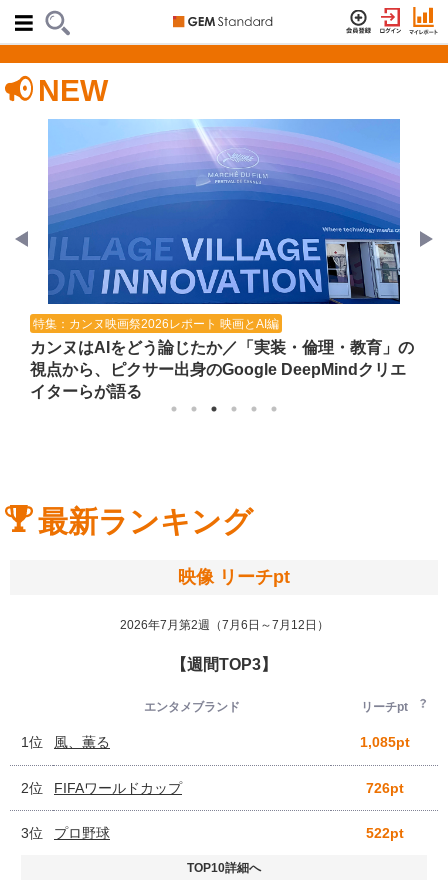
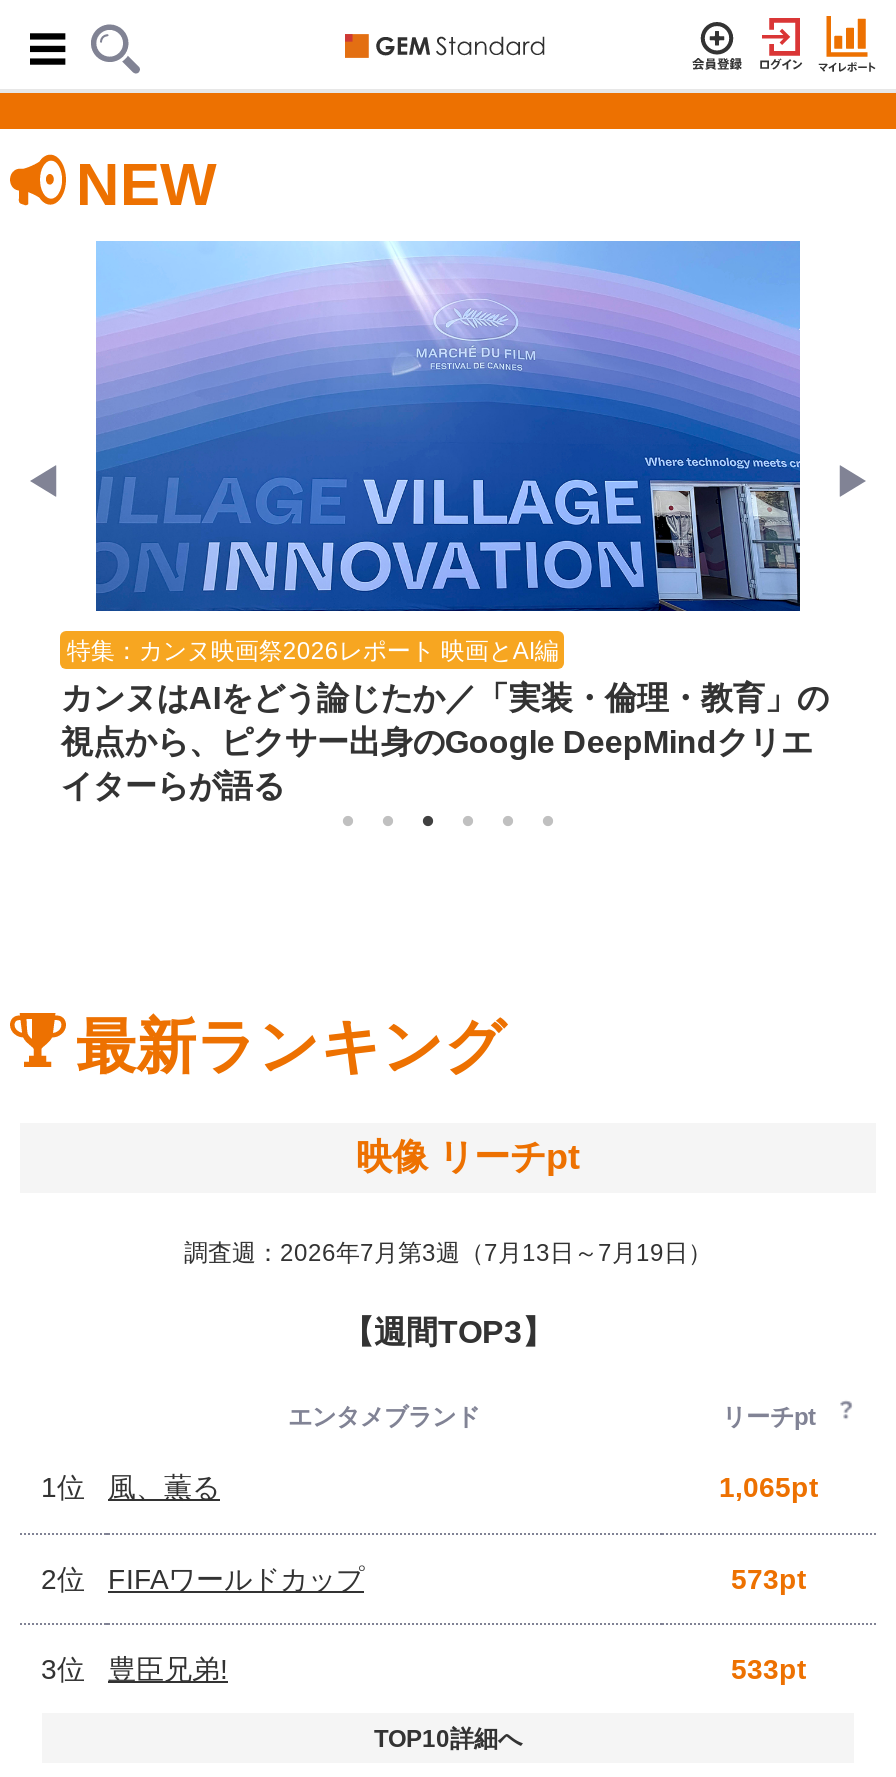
- 2026年7月第2週（7月6日～7月12日）
+ 調査週：2026年7月第3週（7月13日～7月19日）

- 1,085pt
+ 1,065pt

- 726pt
+ 573pt

- プロ野球
- 522pt
+ 豊臣兄弟!
+ 533pt
